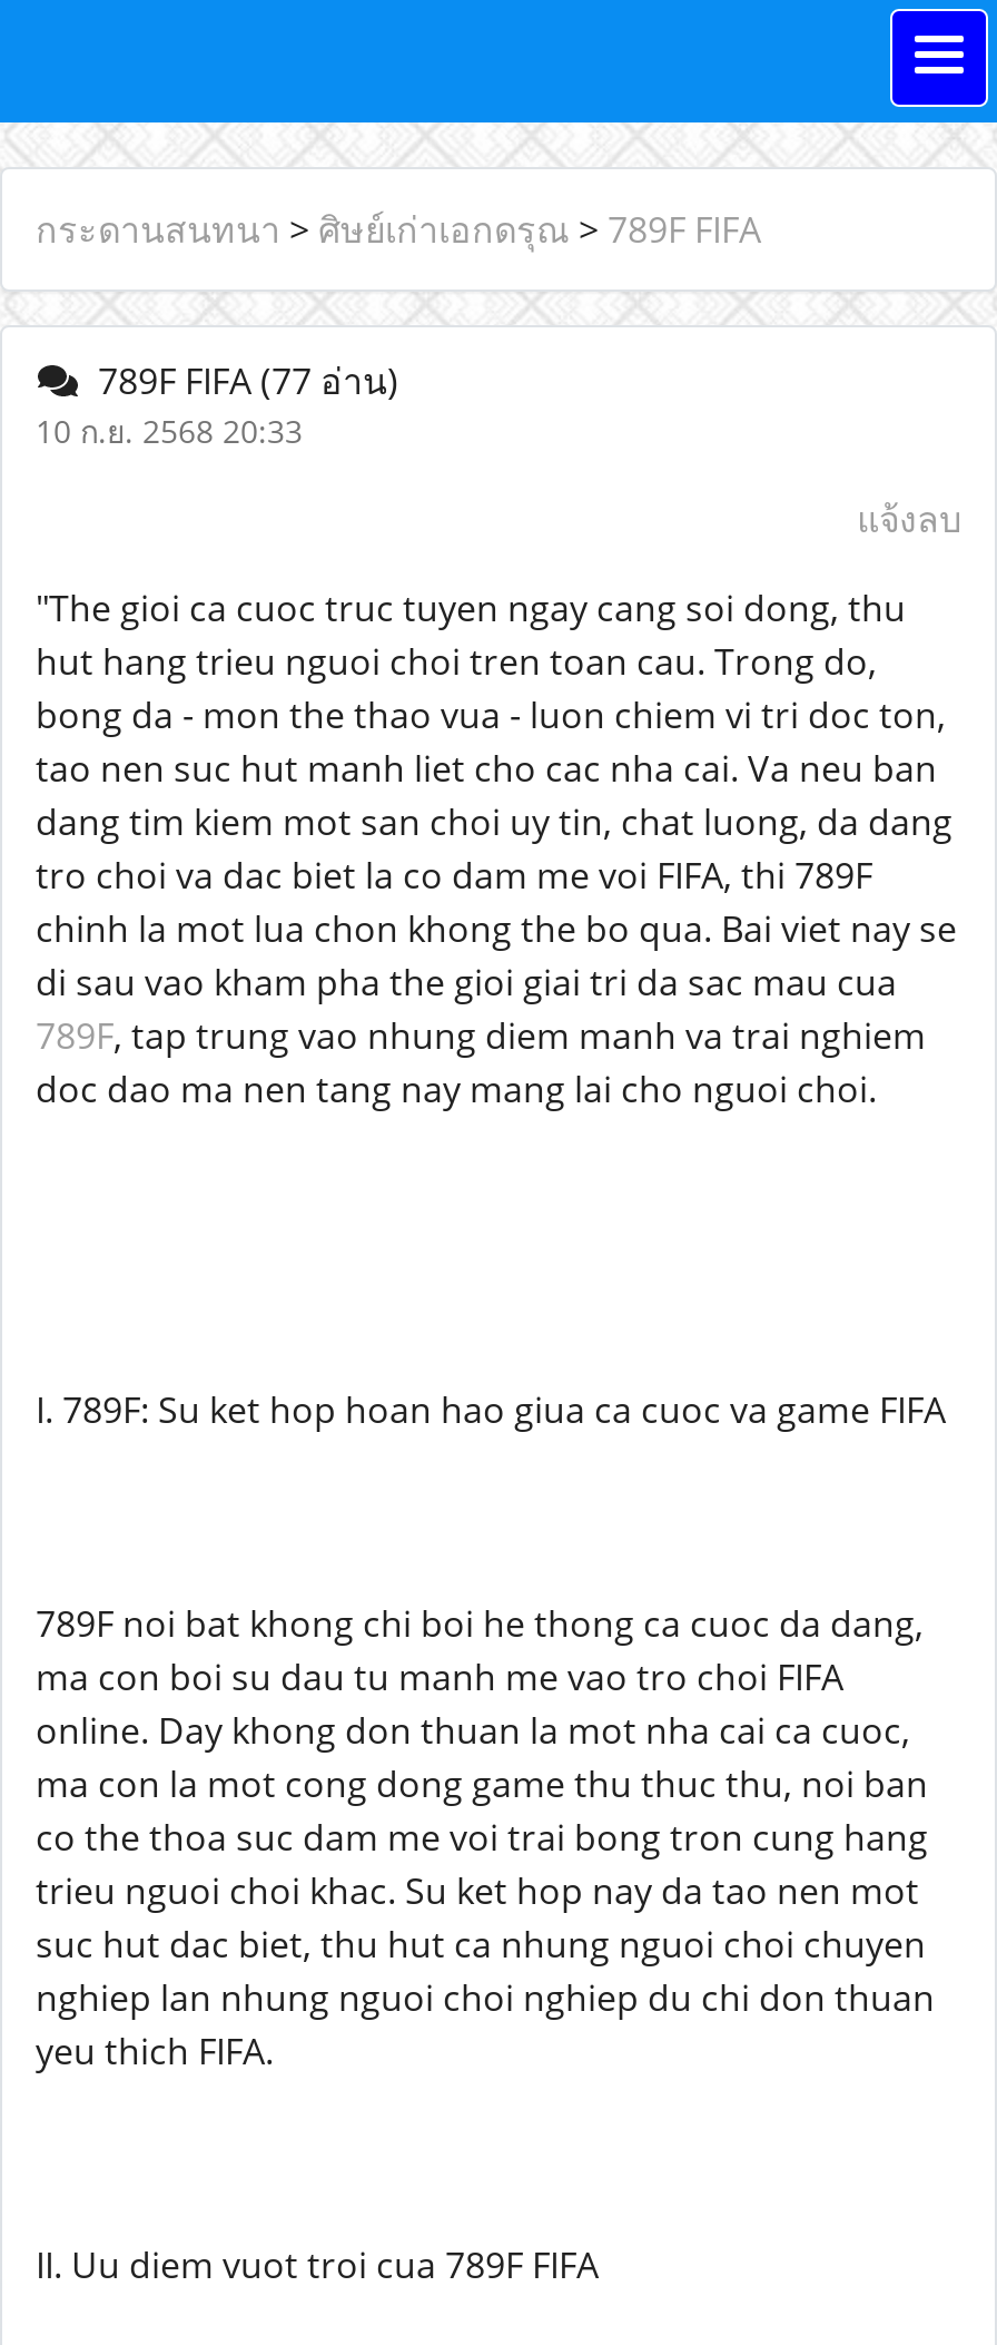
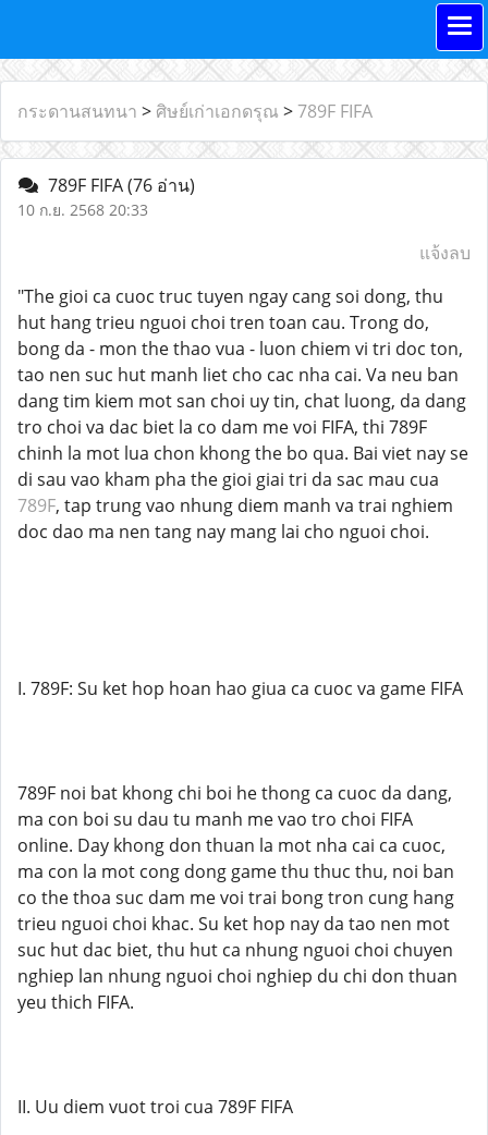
- 789F FIFA (77 อ่าน)
+ 789F FIFA (76 อ่าน)
